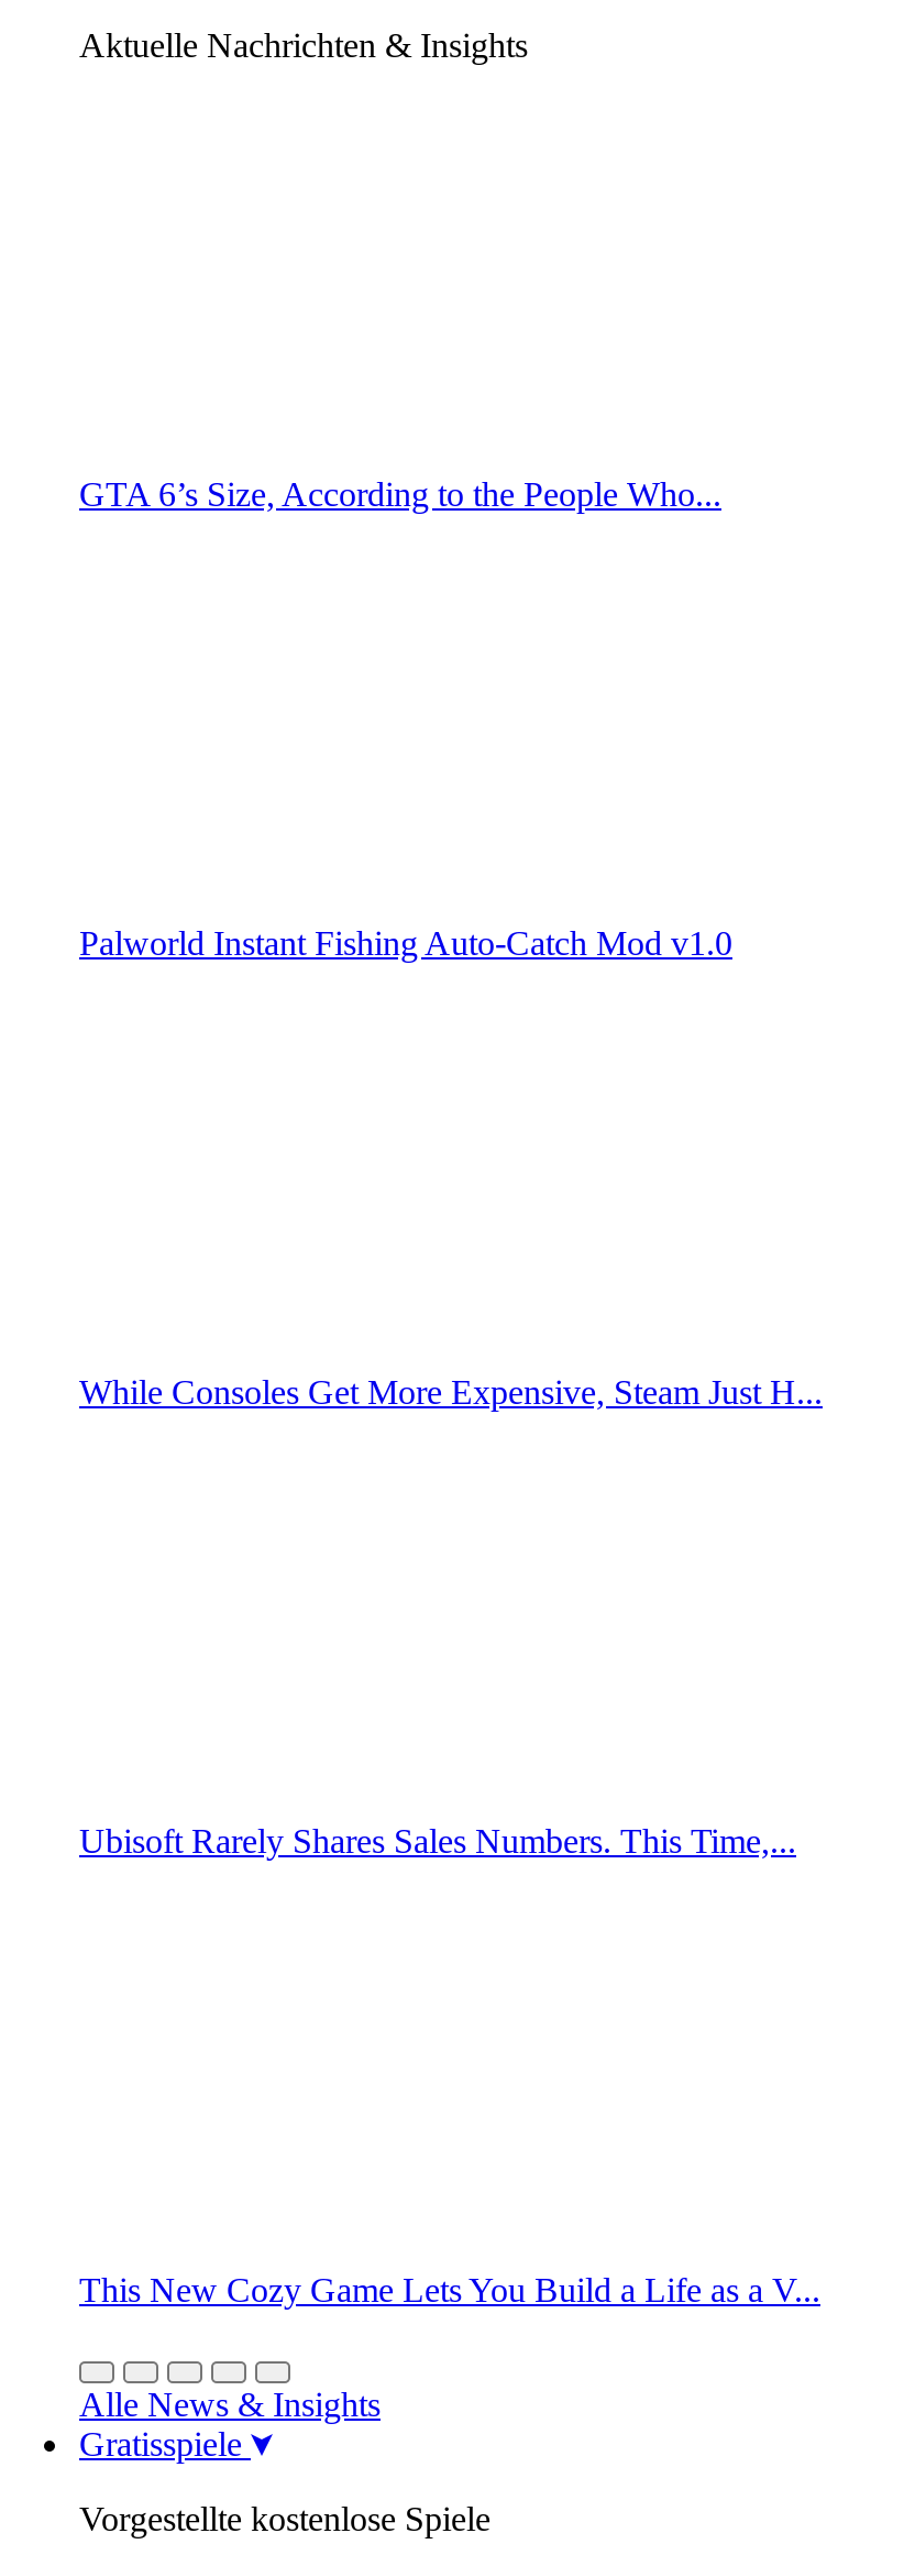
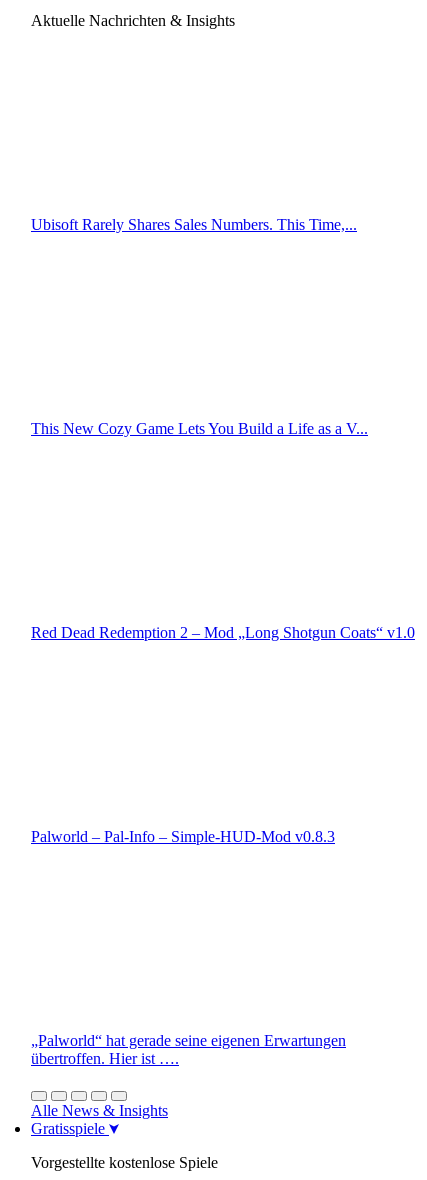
- GTA 6’s Size, According to the People Who...

- Palworld Instant Fishing Auto-Catch Mod v1.0

- While Consoles Get More Expensive, Steam Just H...

moved up: Ubisoft Rarely Shares Sales Numbers. This Time,... | This New Cozy Game Lets You Build a Life as a V...

+ Red Dead Redemption 2 – Mod „Long Shotgun Coats“ v1.0

+ Palworld – Pal-Info – Simple-HUD-Mod v0.8.3

+ „Palworld“ hat gerade seine eigenen Erwartungen
+ übertroffen. Hier ist ….
